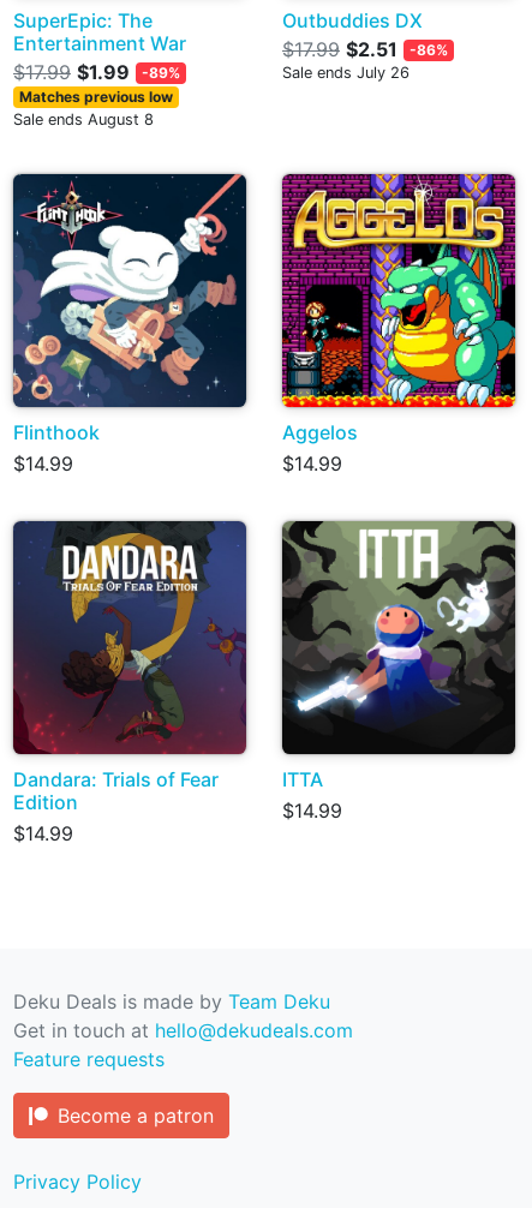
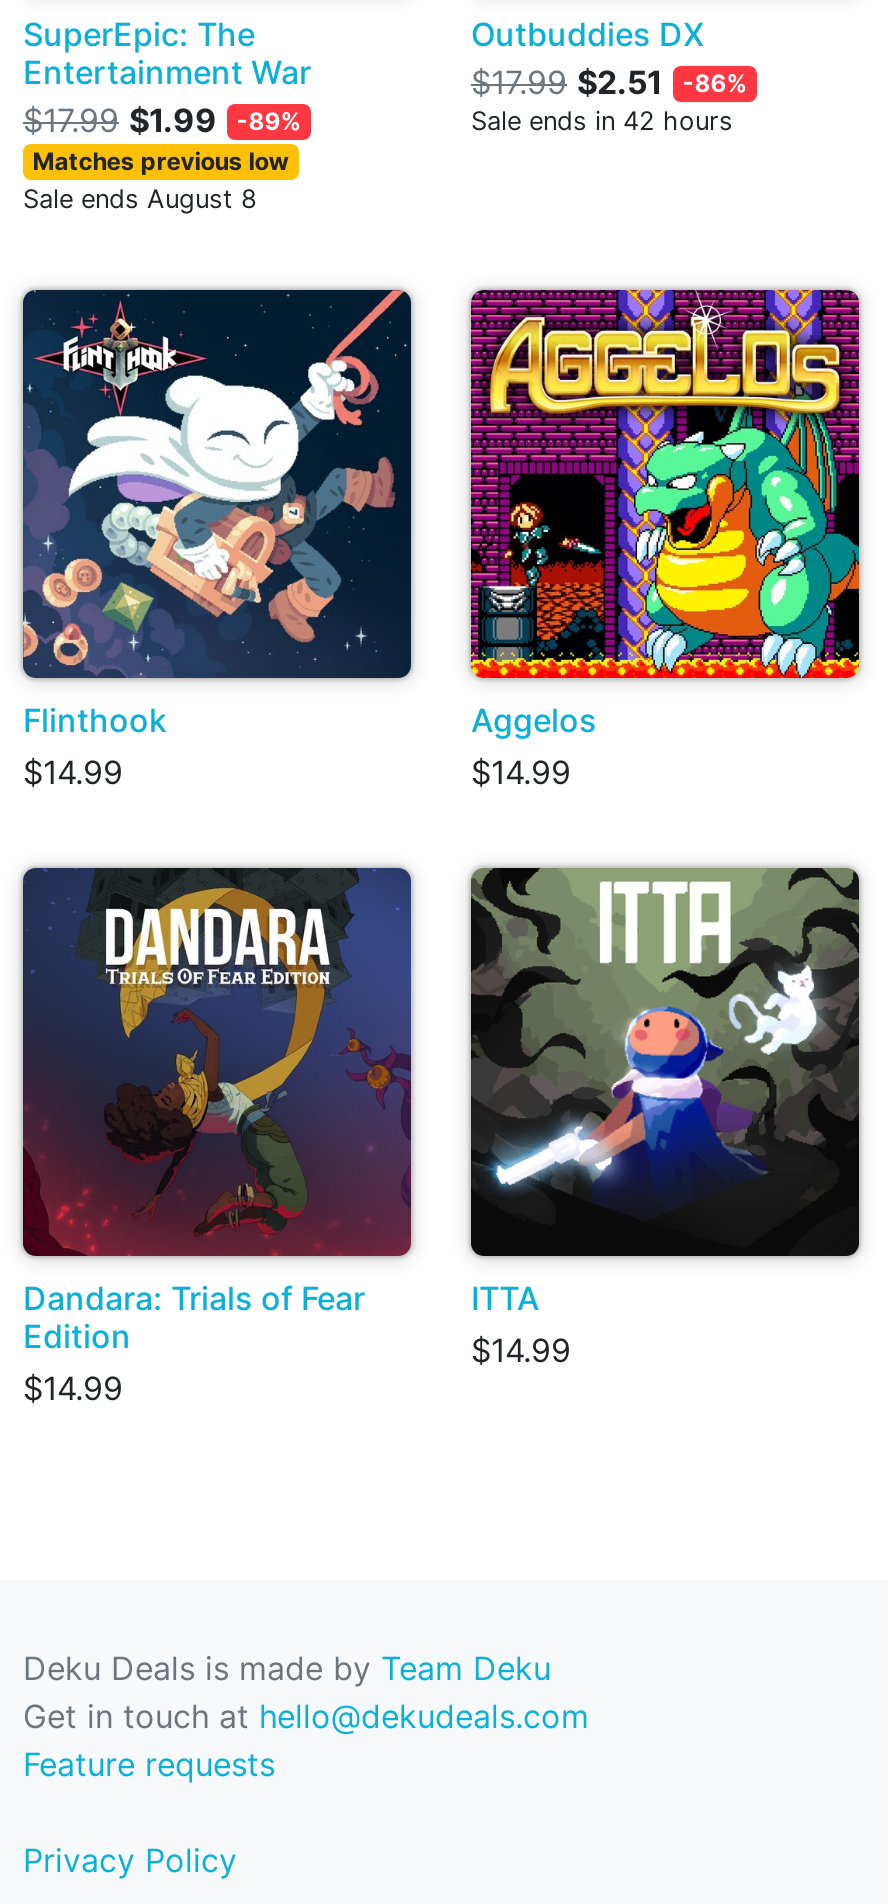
- Sale ends July 26
+ Sale ends in 42 hours

- Become a patron
